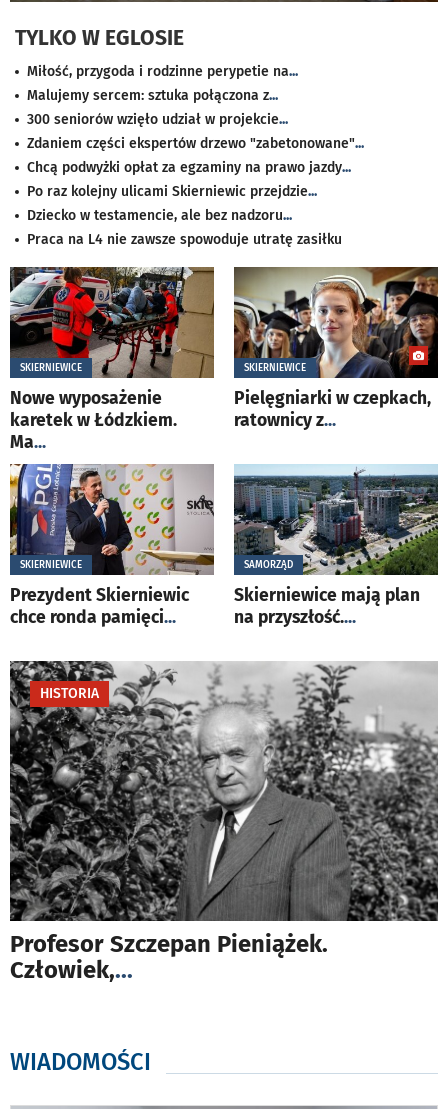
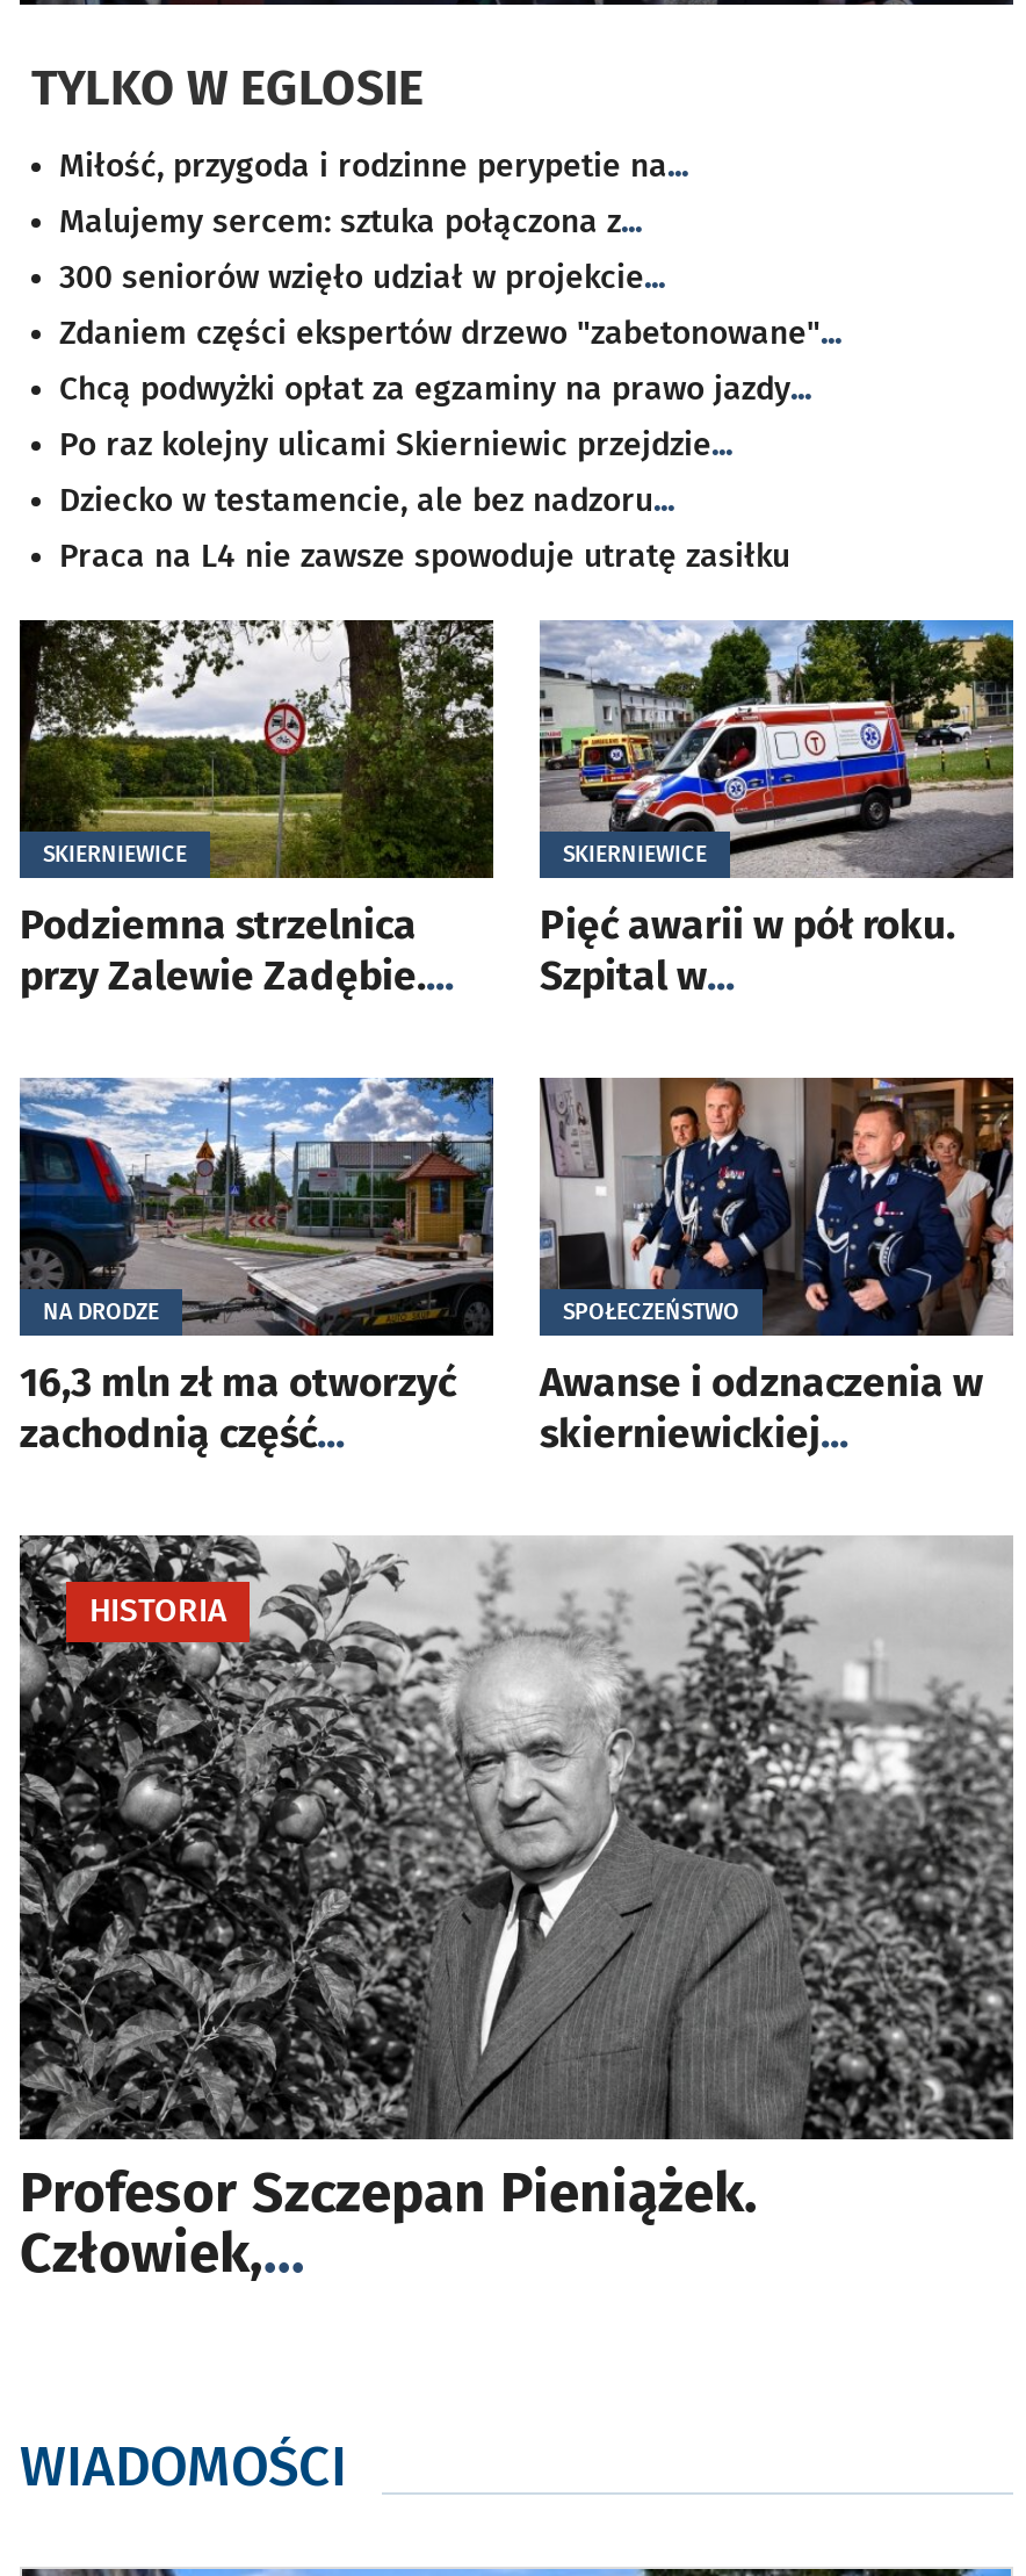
- [image]
- Nowe wyposażenie
- karetek w Łódzkiem.
- Ma...
+ [image]
+ Podziemna strzelnica
+ przy Zalewie Zadębie....

- [image]
- Pielęgniarki w czepkach,
- ratownicy z...
+ [image]
+ Pięć awarii w pół roku.
+ Szpital w...

- [image]
- SKIERNIEWICE
+ [image]
+ NA DRODZE

- [image]
- SAMORZĄD
+ [image]
+ SPOŁECZEŃSTWO

- Prezydent Skierniewic
- chce ronda pamięci...
+ 16,3 mln zł ma otworzyć
+ zachodnią część...

- Skierniewice mają plan
- na przyszłość....
+ Awanse i odznaczenia w
+ skierniewickiej...
